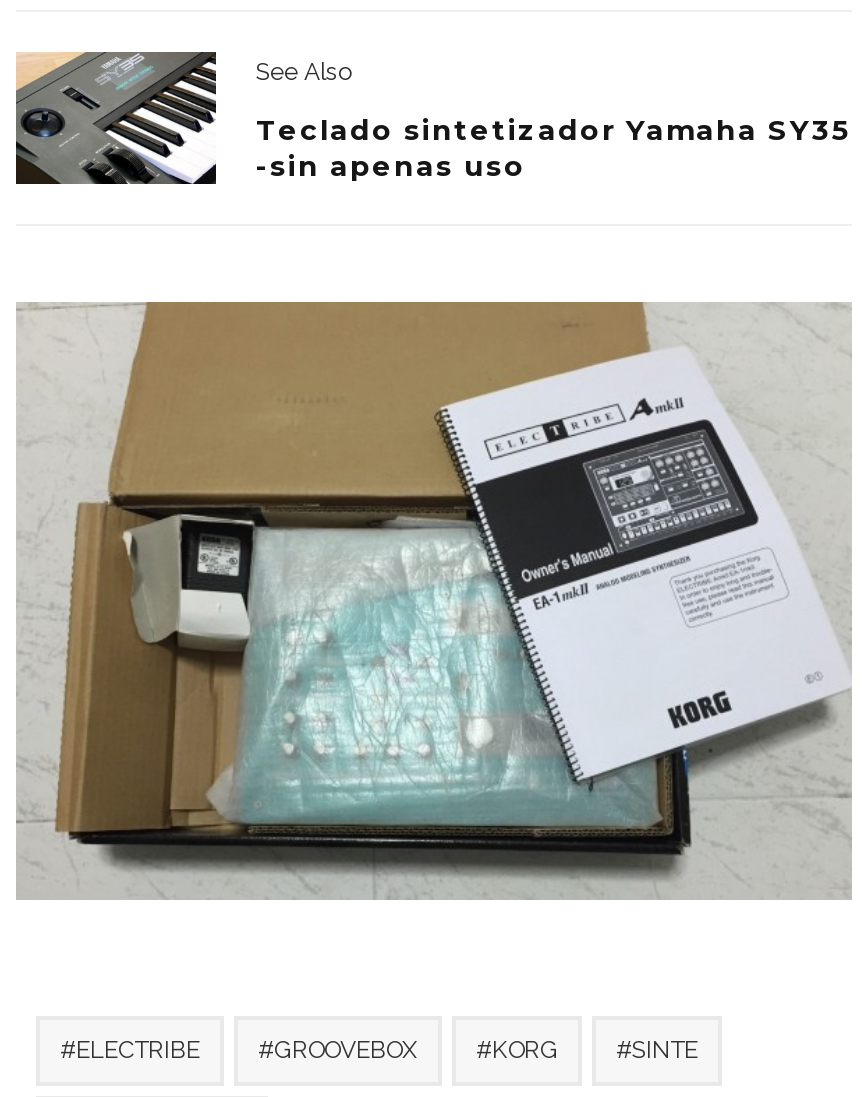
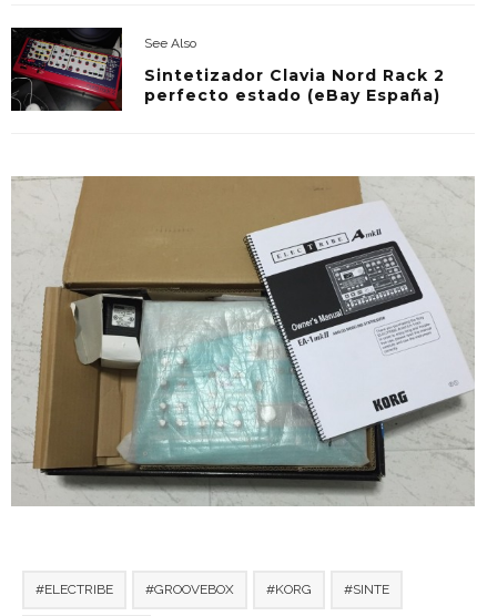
- [image]
- Teclado sintetizador Yamaha SY35
- -sin apenas uso
+ [image]
+ Sintetizador Clavia Nord Rack 2
+ perfecto estado (eBay España)
